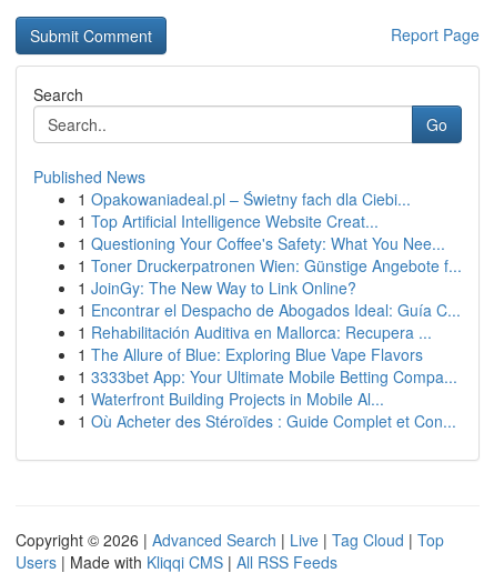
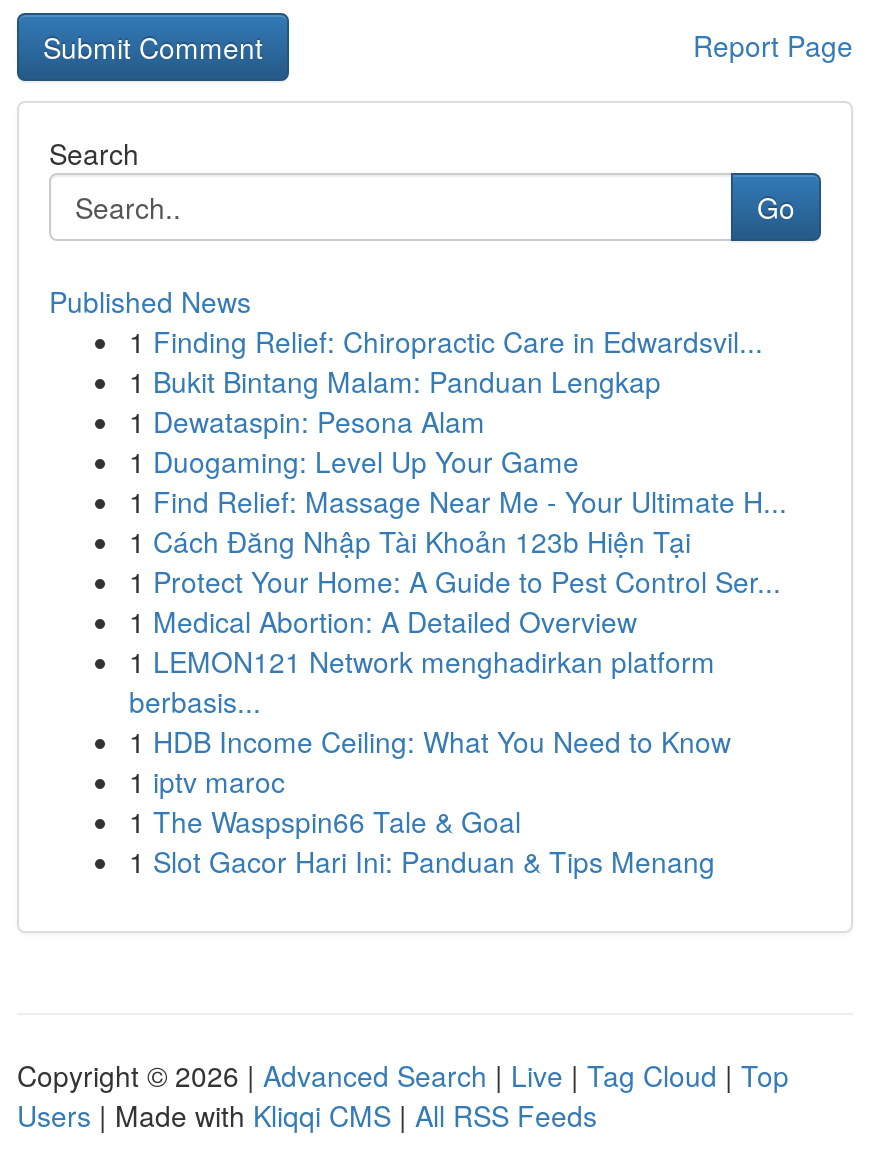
- 1 Opakowaniadeal.pl – Świetny fach dla Ciebi...
- 1 Top Artificial Intelligence Website Creat...
- 1 Questioning Your Coffee's Safety: What You Nee...
- 1 Toner Druckerpatronen Wien: Günstige Angebote f...
- 1 JoinGy: The New Way to Link Online?
- 1 Encontrar el Despacho de Abogados Ideal: Guía C...
- 1 Rehabilitación Auditiva en Mallorca: Recupera ...
- 1 The Allure of Blue: Exploring Blue Vape Flavors
- 1 3333bet App: Your Ultimate Mobile Betting Compa...
- 1 Waterfront Building Projects in Mobile Al...
- 1 Où Acheter des Stéroïdes : Guide Complet et Con...
+ 1 Finding Relief: Chiropractic Care in Edwardsvil...
+ 1 Bukit Bintang Malam: Panduan Lengkap
+ 1 Dewataspin: Pesona Alam
+ 1 Duogaming: Level Up Your Game
+ 1 Find Relief: Massage Near Me - Your Ultimate H...
+ 1 Cách Đăng Nhập Tài Khoản 123b Hiện Tại
+ 1 Protect Your Home: A Guide to Pest Control Ser...
+ 1 Medical Abortion: A Detailed Overview
+ 1 LEMON121 Network menghadirkan platform
+ berbasis...
+ 1 HDB Income Ceiling: What You Need to Know
+ 1 iptv maroc
+ 1 The Waspspin66 Tale & Goal
+ 1 Slot Gacor Hari Ini: Panduan & Tips Menang
